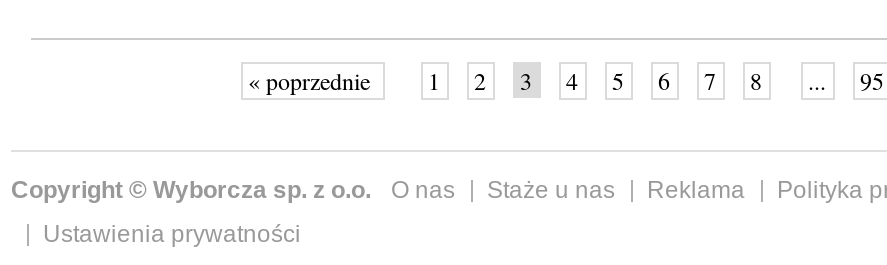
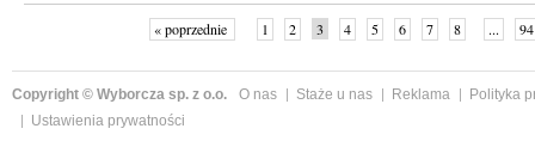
- 95
+ 94
